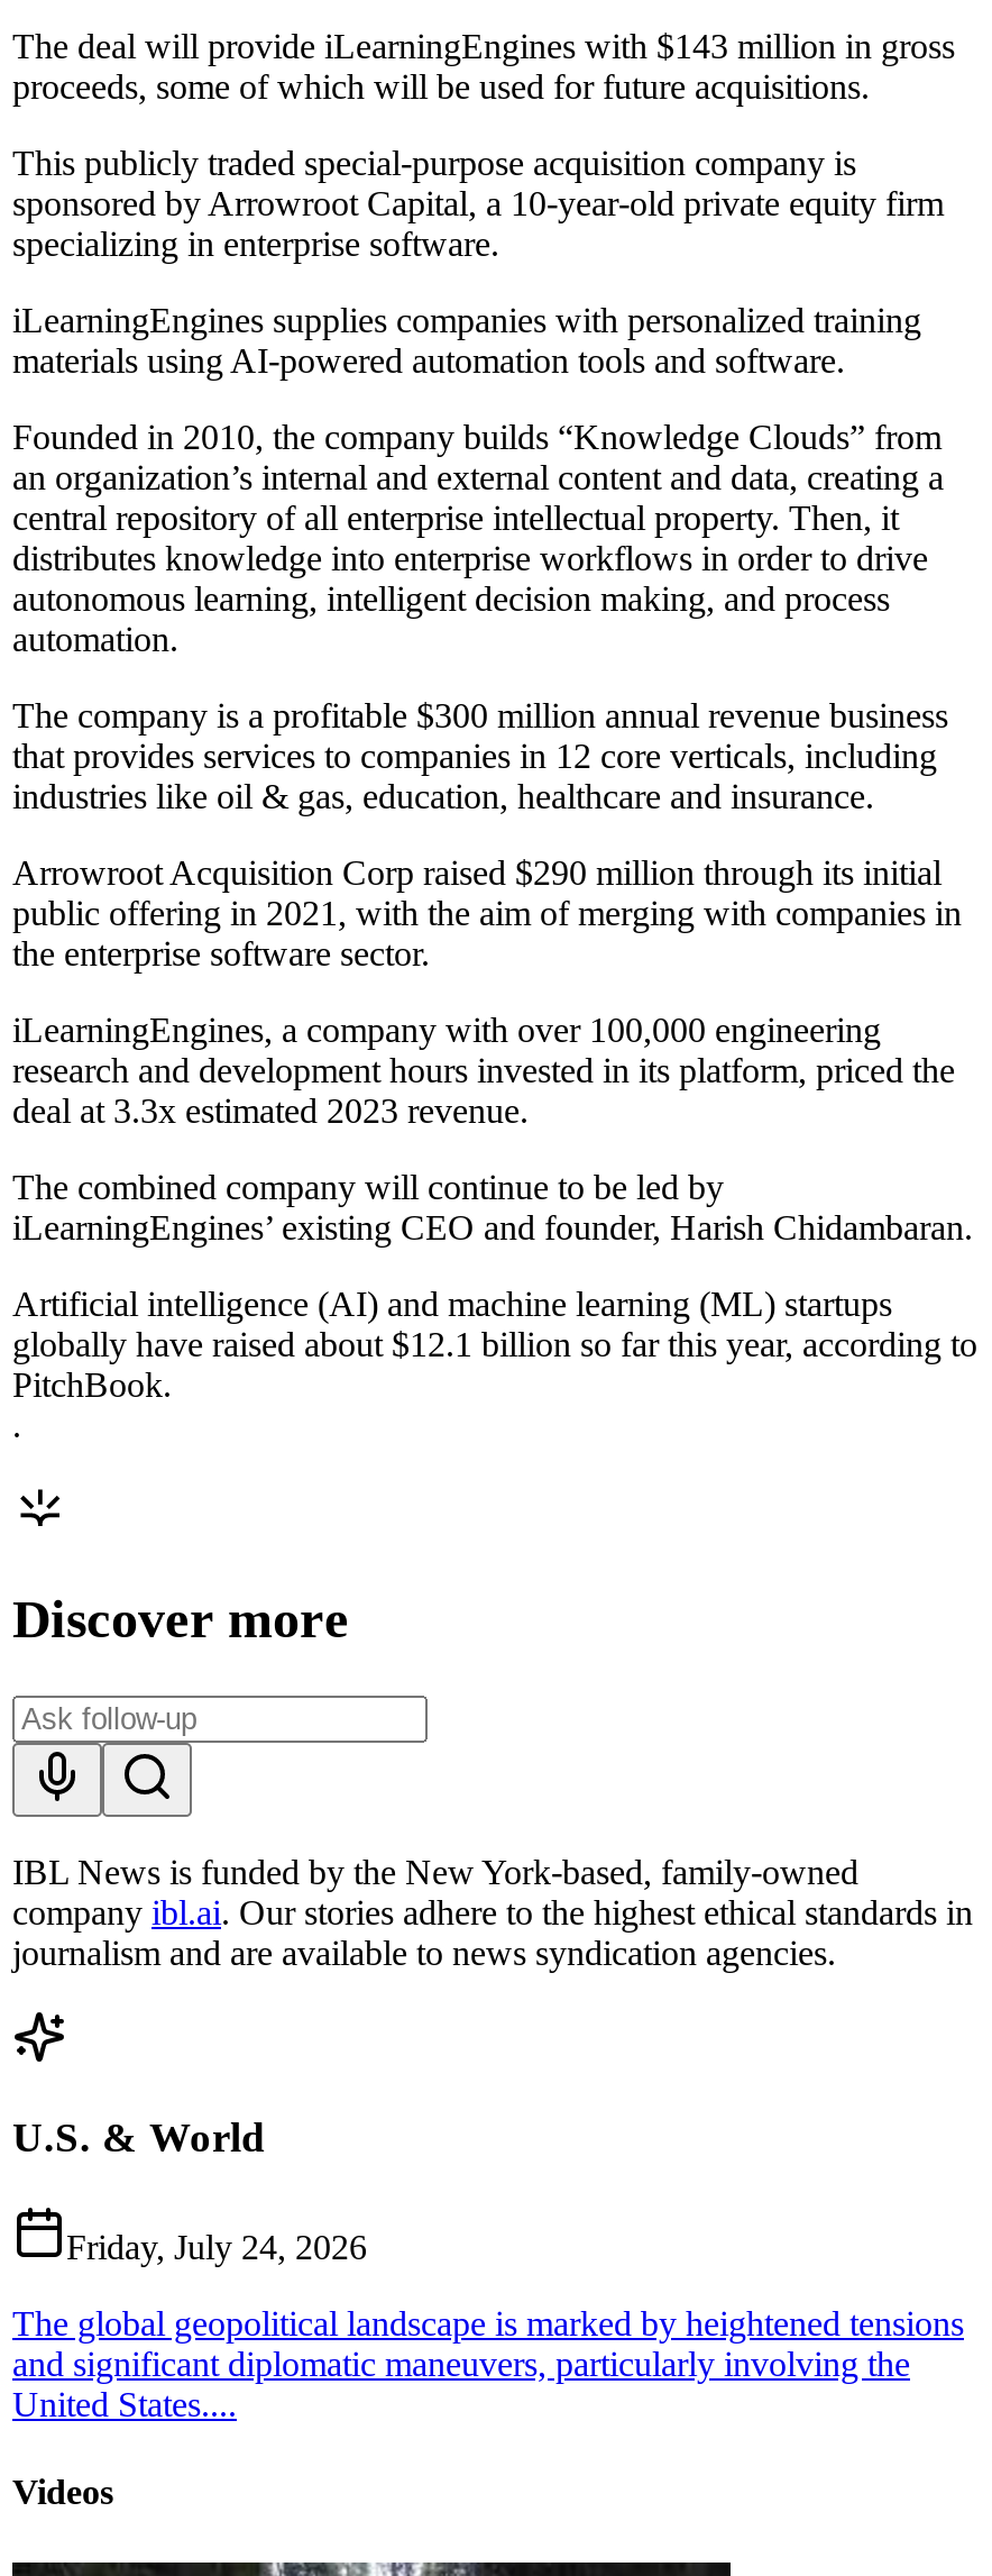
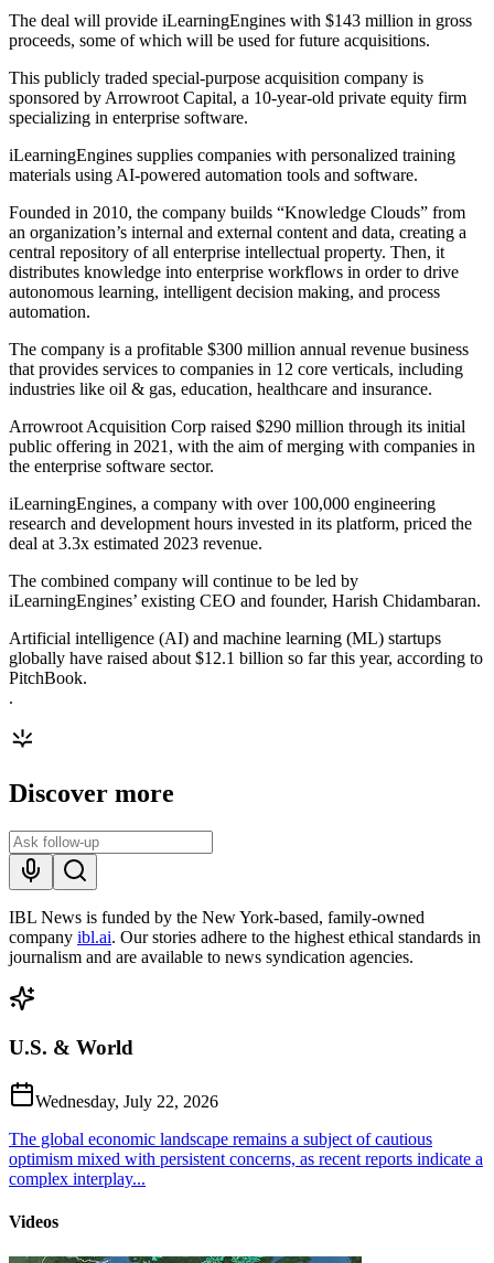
- Friday, July 24, 2026
+ Wednesday, July 22, 2026

- The global geopolitical landscape is marked by heightened tensions
- and significant diplomatic maneuvers, particularly involving the
- United States....
+ The global economic landscape remains a subject of cautious
+ optimism mixed with persistent concerns, as recent reports indicate a
+ complex interplay...
